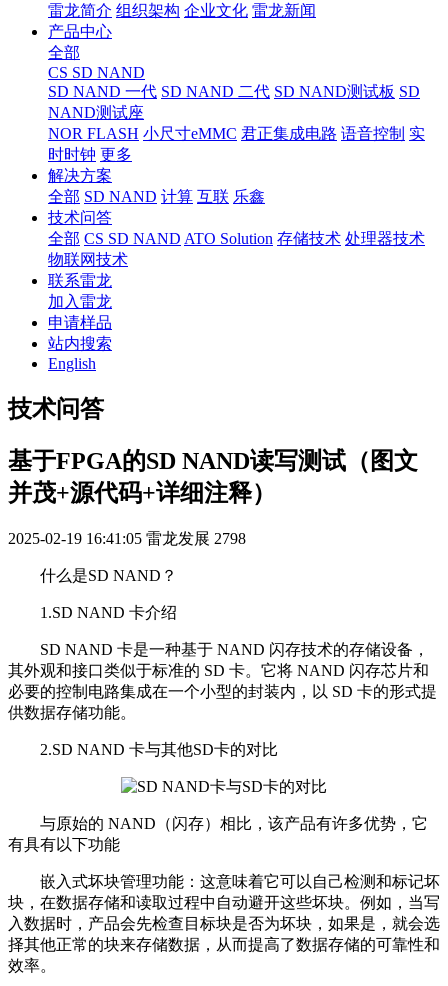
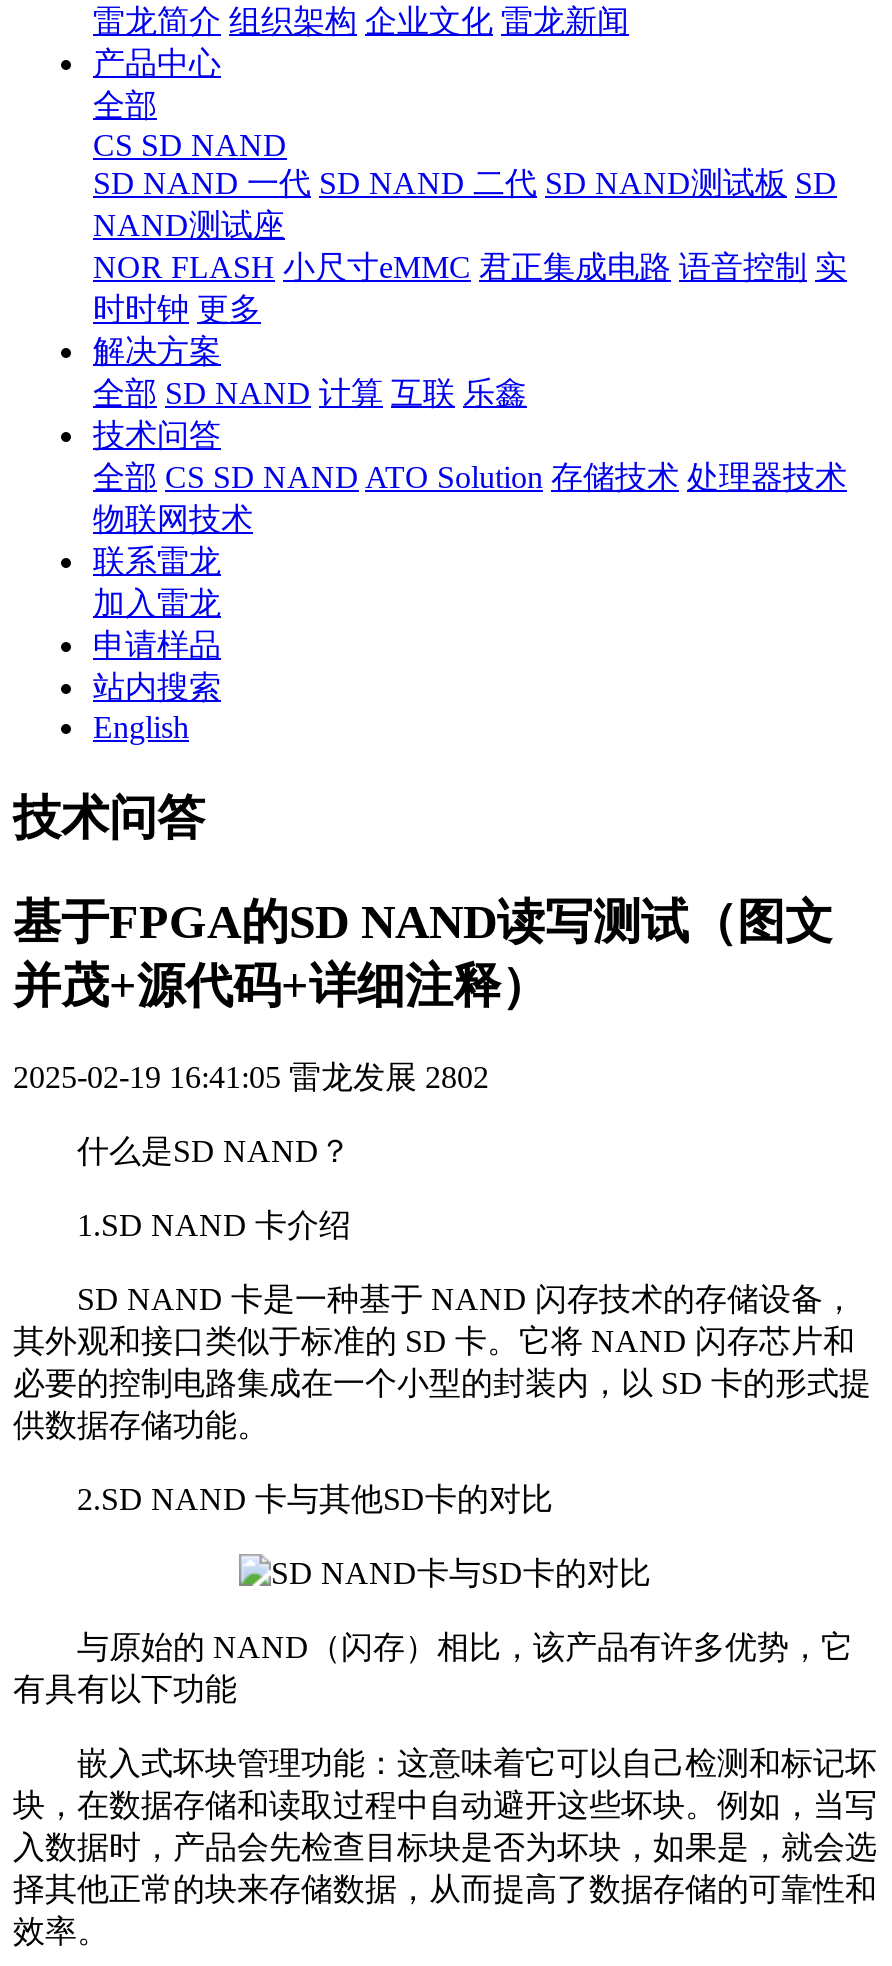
- 2025-02-19 16:41:05 雷龙发展 2798
+ 2025-02-19 16:41:05 雷龙发展 2802
